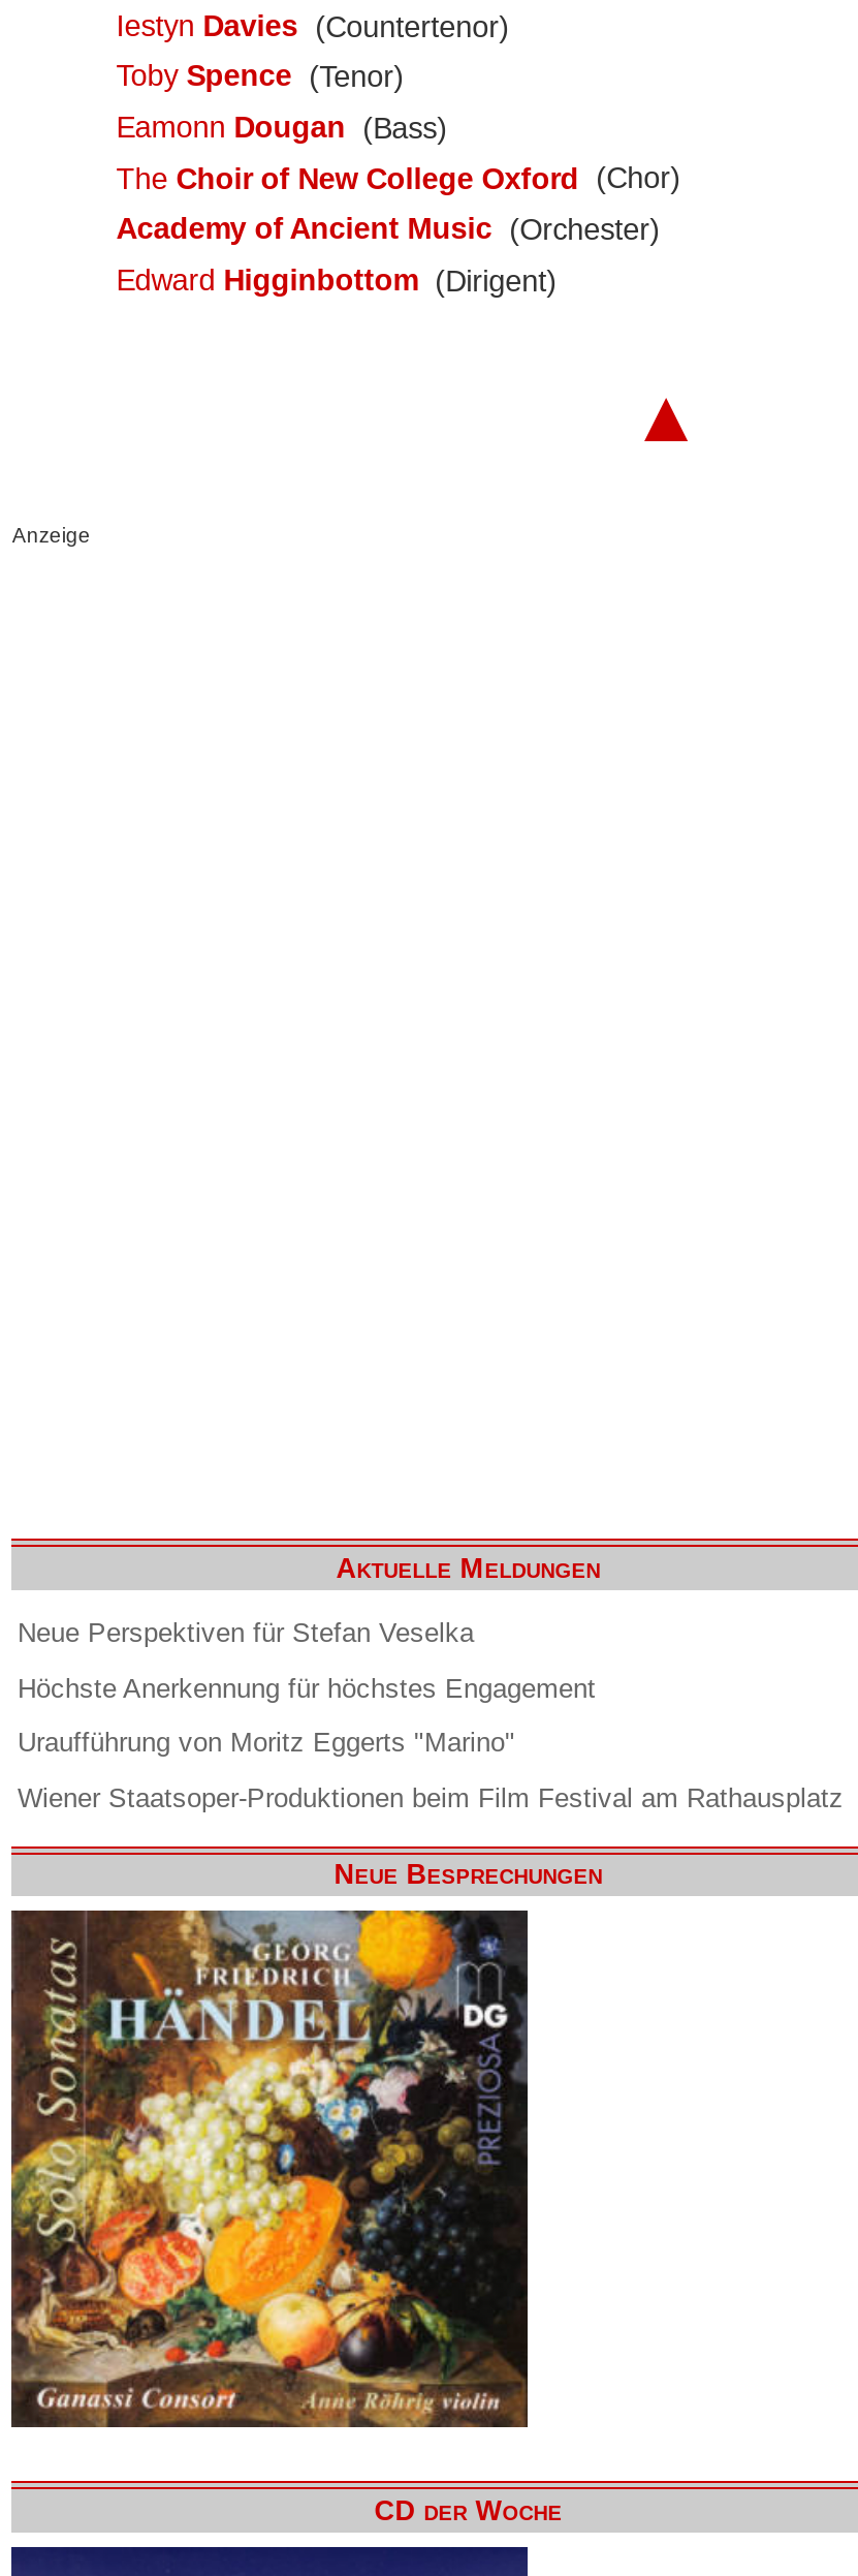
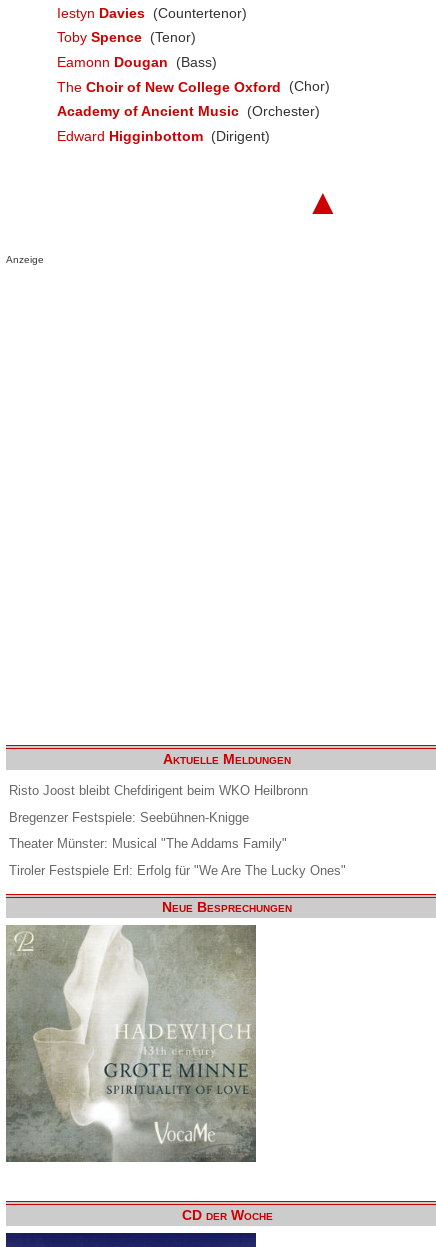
- Neue Perspektiven für Stefan Veselka
+ Risto Joost bleibt Chefdirigent beim WKO Heilbronn

- Höchste Anerkennung für höchstes Engagement
+ Bregenzer Festspiele: Seebühnen-Knigge

- Uraufführung von Moritz Eggerts "Marino"
+ Theater Münster: Musical "The Addams Family"

- Wiener Staatsoper-Produktionen beim Film Festival am Rathausplatz
+ Tiroler Festspiele Erl: Erfolg für "We Are The Lucky Ones"

- [image]
+ [image]
